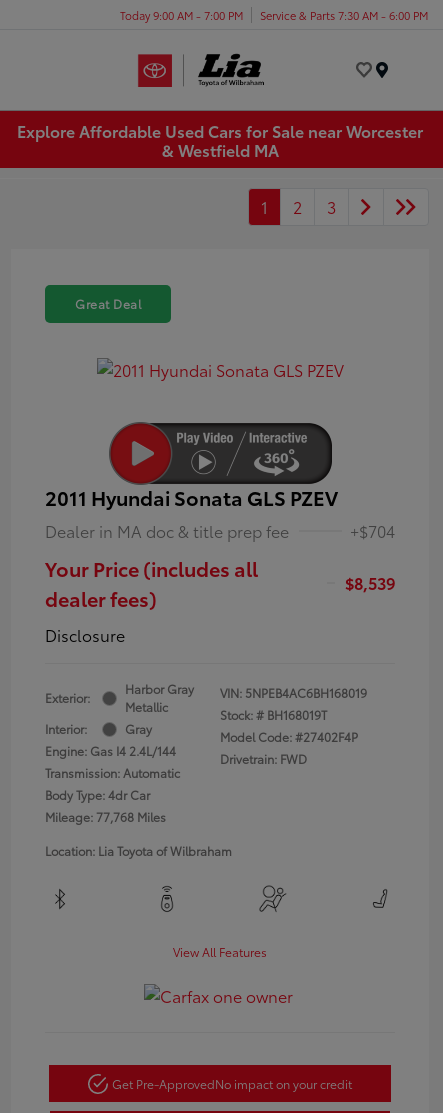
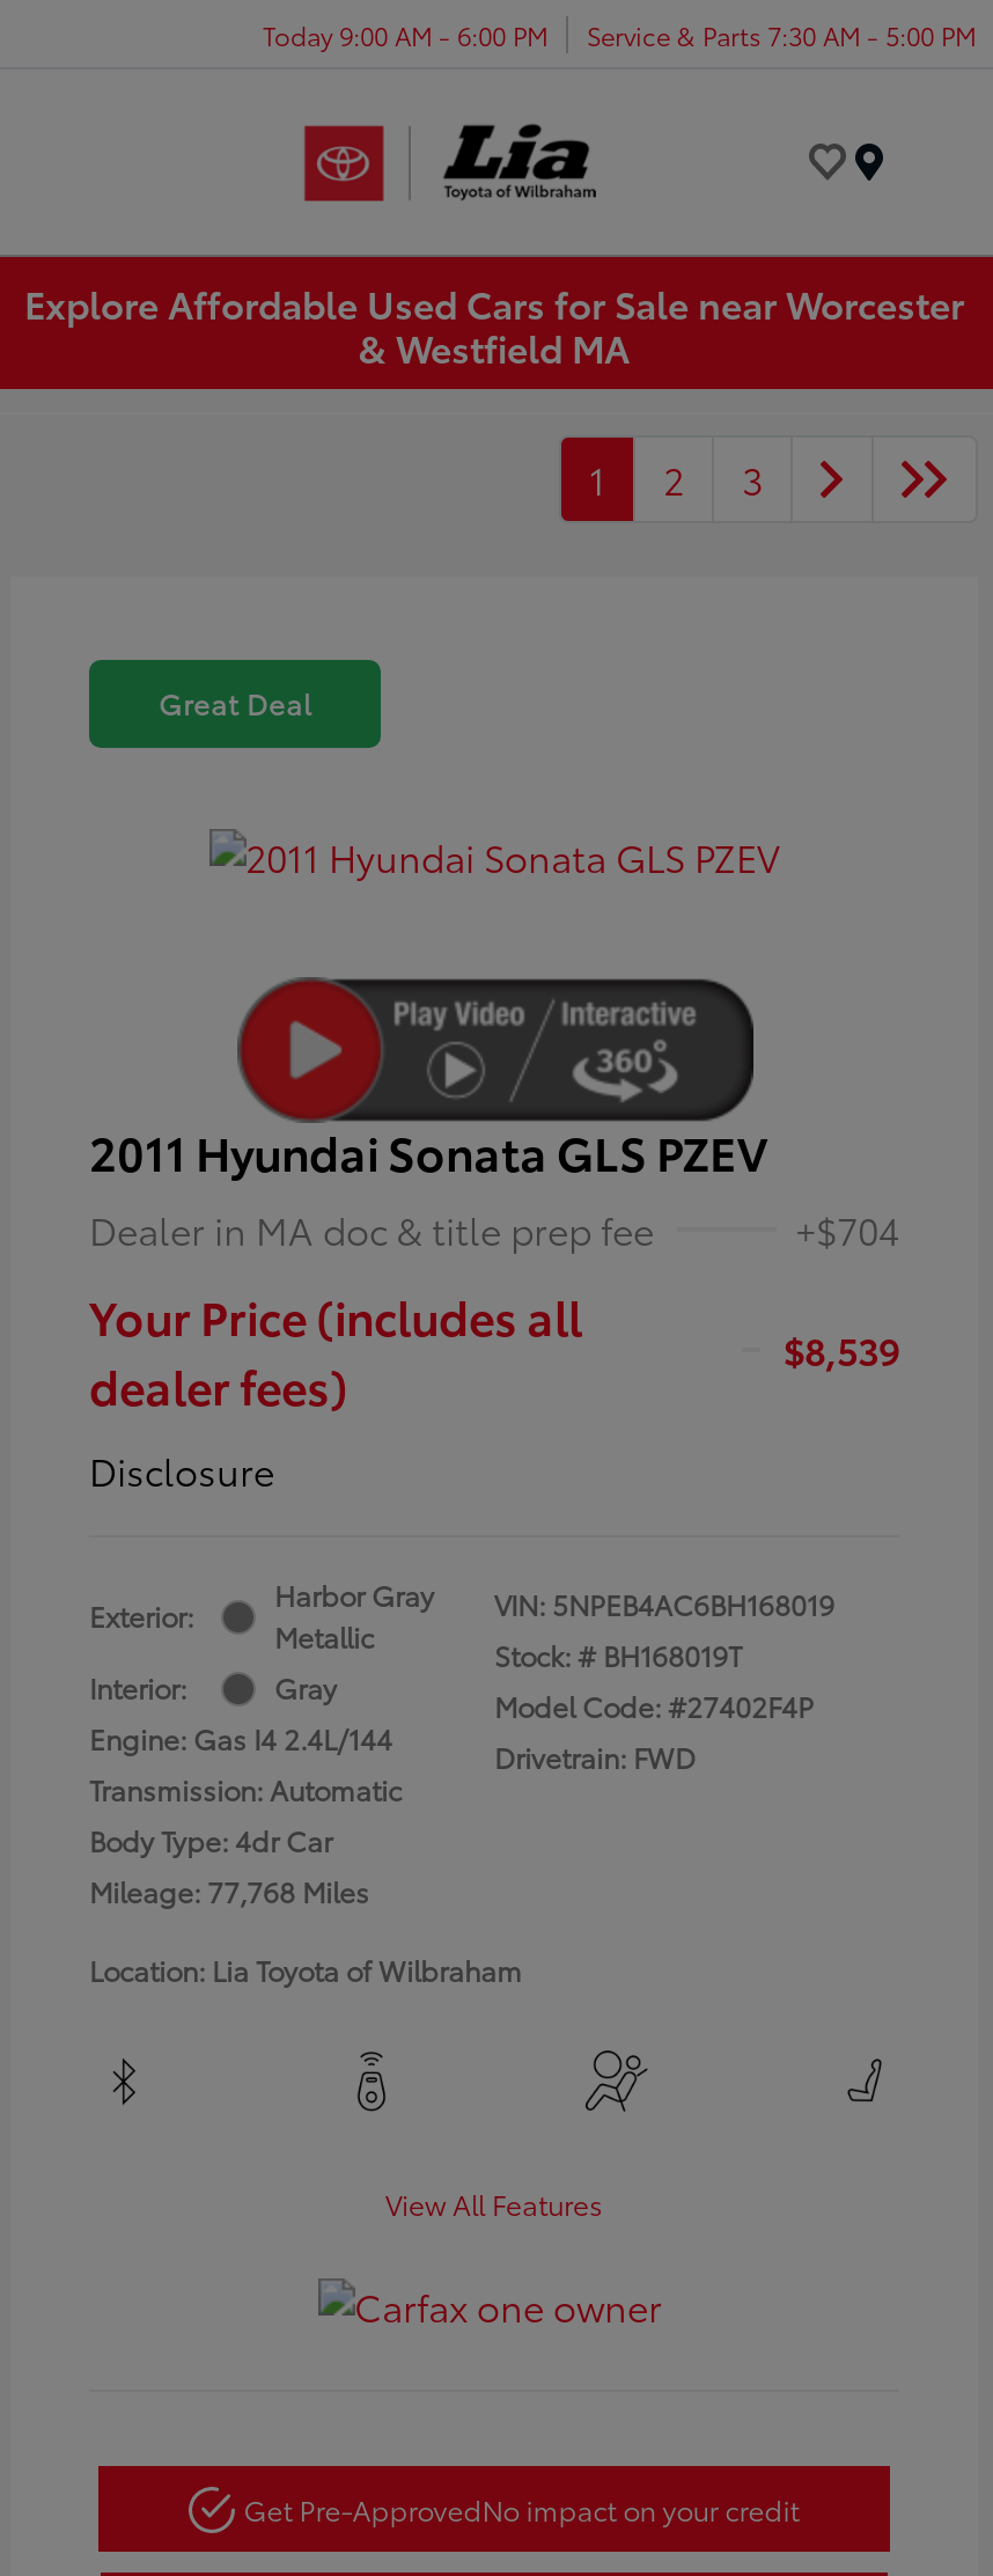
- Today 9:00 AM - 7:00 PM
+ Today 9:00 AM - 6:00 PM

- Service & Parts 7:30 AM - 6:00 PM
+ Service & Parts 7:30 AM - 5:00 PM
